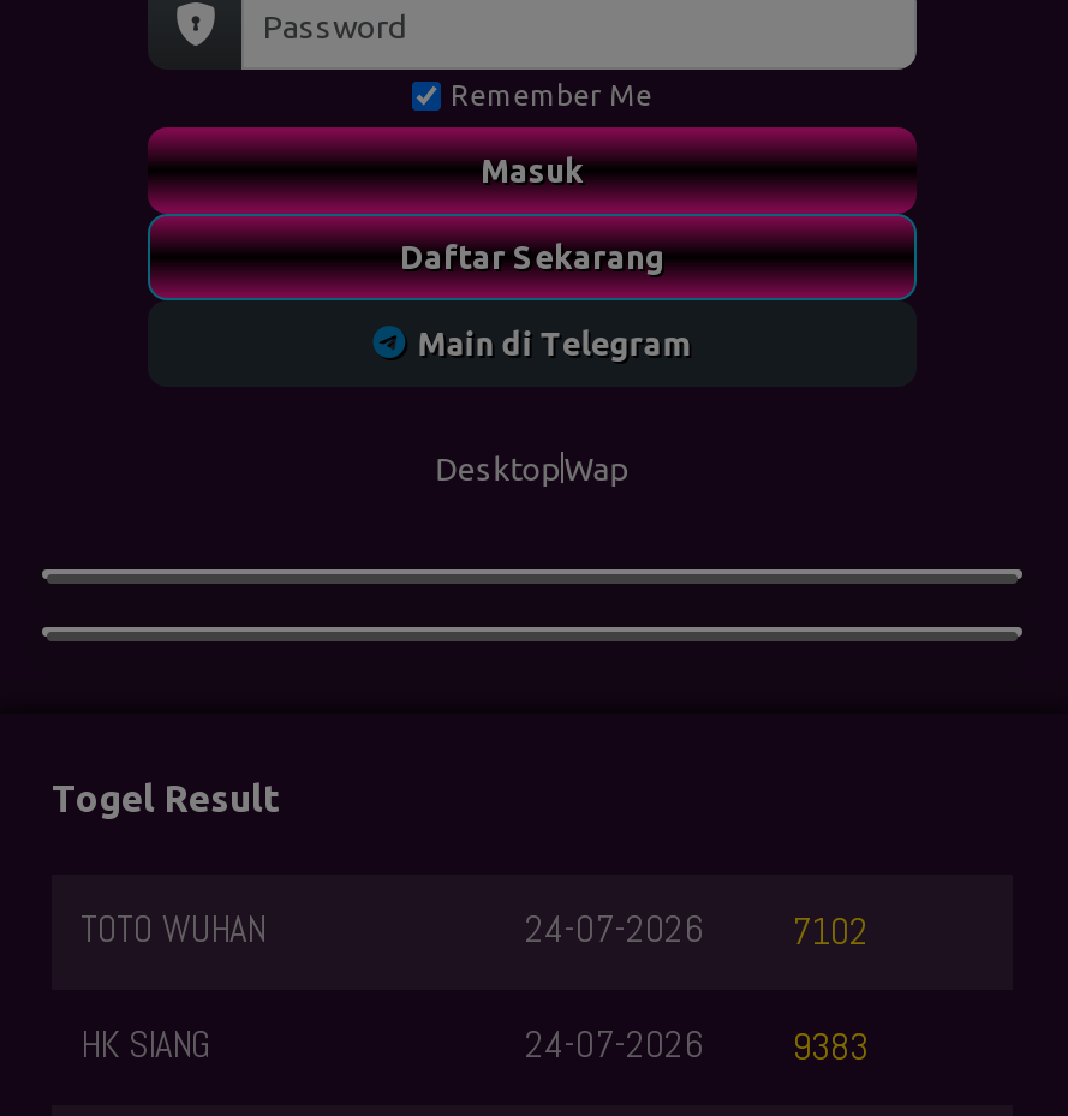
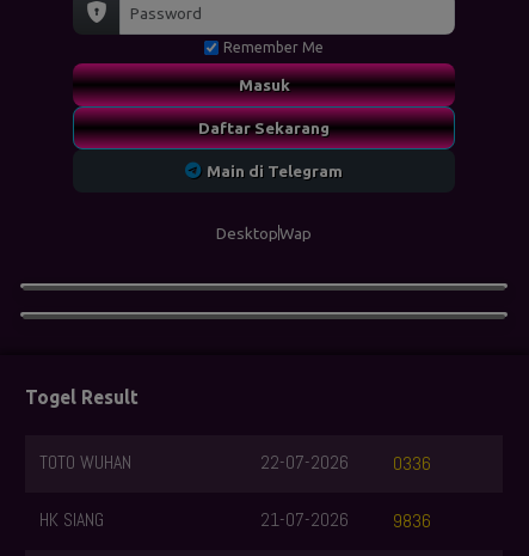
- 24-07-2026
+ 22-07-2026

- 7102
+ 0336

- 24-07-2026
+ 21-07-2026

- 9383
+ 9836
